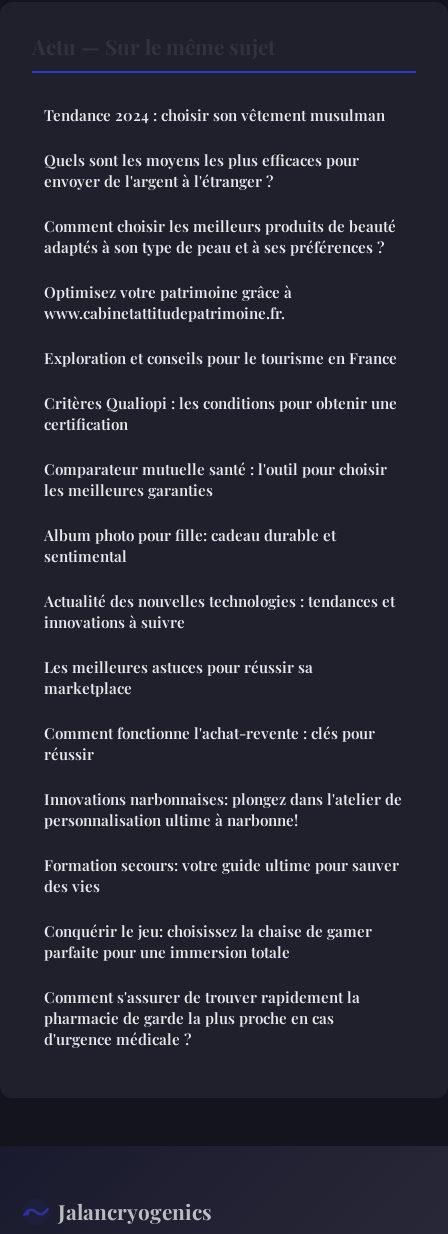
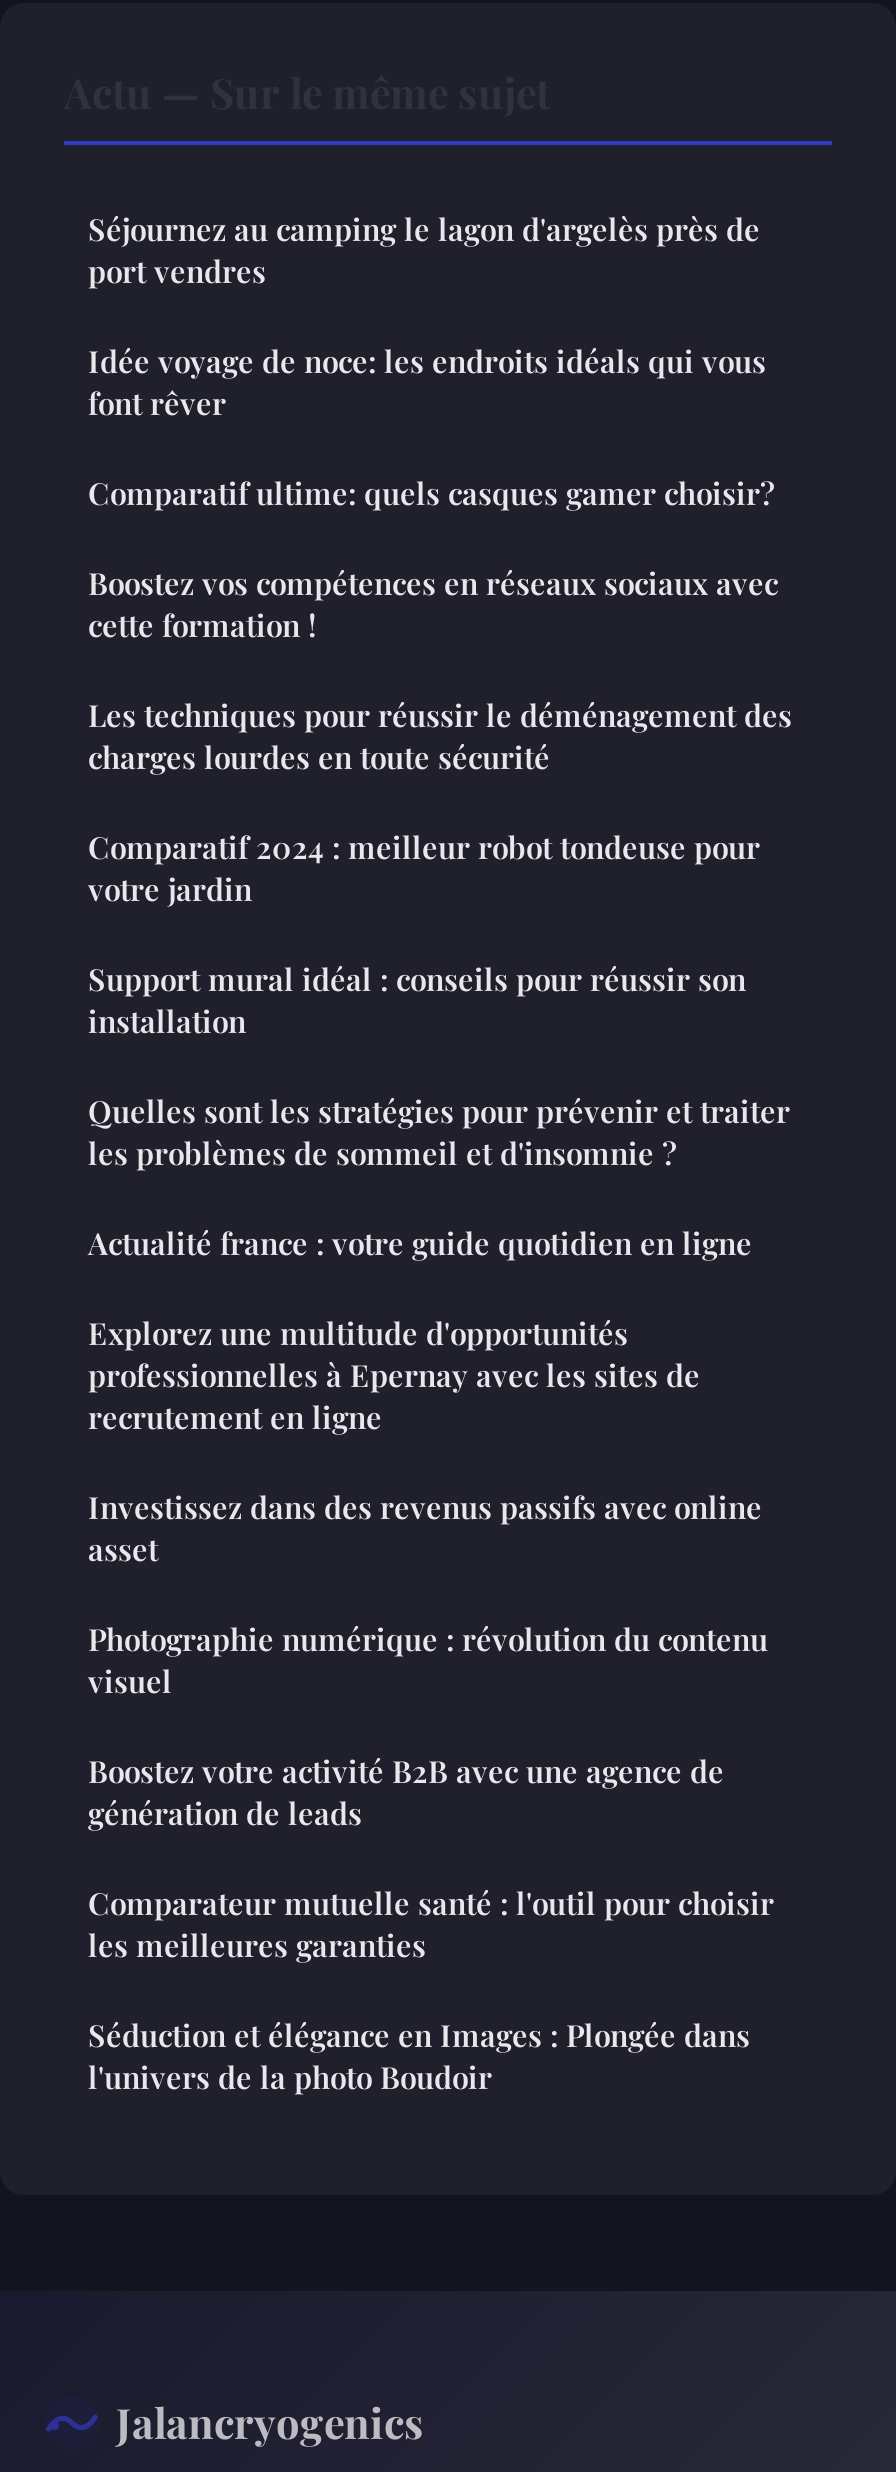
- Tendance 2024 : choisir son vêtement musulman
- Quels sont les moyens les plus efficaces pour
- envoyer de l'argent à l'étranger ?
- Comment choisir les meilleurs produits de beauté
- adaptés à son type de peau et à ses préférences ?
- Optimisez votre patrimoine grâce à
- www.cabinetattitudepatrimoine.fr.
- Exploration et conseils pour le tourisme en France
- Critères Qualiopi : les conditions pour obtenir une
- certification
+ Séjournez au camping le lagon d'argelès près de
+ port vendres
+ Idée voyage de noce: les endroits idéals qui vous
+ font rêver
+ Comparatif ultime: quels casques gamer choisir?
+ Boostez vos compétences en réseaux sociaux avec
+ cette formation !
+ Les techniques pour réussir le déménagement des
+ charges lourdes en toute sécurité
+ Comparatif 2024 : meilleur robot tondeuse pour
+ votre jardin
+ Support mural idéal : conseils pour réussir son
+ installation
+ Quelles sont les stratégies pour prévenir et traiter
+ les problèmes de sommeil et d'insomnie ?
+ Actualité france : votre guide quotidien en ligne
+ Explorez une multitude d'opportunités
+ professionnelles à Epernay avec les sites de
+ recrutement en ligne
+ Investissez dans des revenus passifs avec online
+ asset
+ Photographie numérique : révolution du contenu
+ visuel
+ Boostez votre activité B2B avec une agence de
+ génération de leads

moved down: Comparateur mutuelle santé : l'outil pour choisir | les meilleures garanties

- Album photo pour fille: cadeau durable et
- sentimental
- Actualité des nouvelles technologies : tendances et
- innovations à suivre
- Les meilleures astuces pour réussir sa
- marketplace
- Comment fonctionne l'achat-revente : clés pour
- réussir
- Innovations narbonnaises: plongez dans l'atelier de
- personnalisation ultime à narbonne!
- Formation secours: votre guide ultime pour sauver
- des vies
- Conquérir le jeu: choisissez la chaise de gamer
- parfaite pour une immersion totale
- Comment s'assurer de trouver rapidement la
- pharmacie de garde la plus proche en cas
- d'urgence médicale ?
+ Séduction et élégance en Images : Plongée dans
+ l'univers de la photo Boudoir
